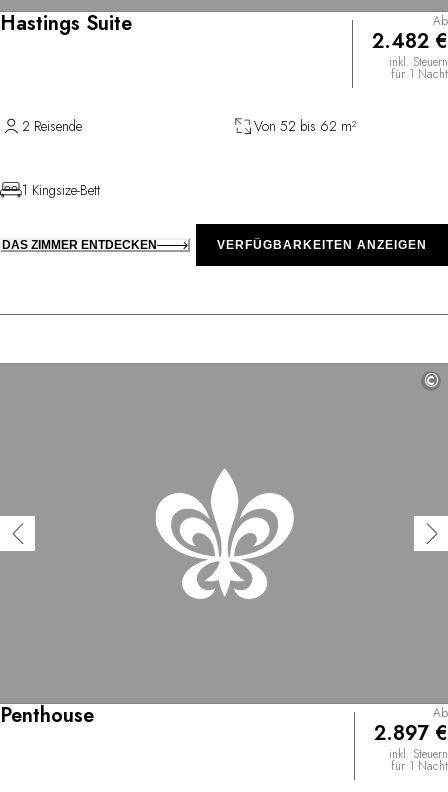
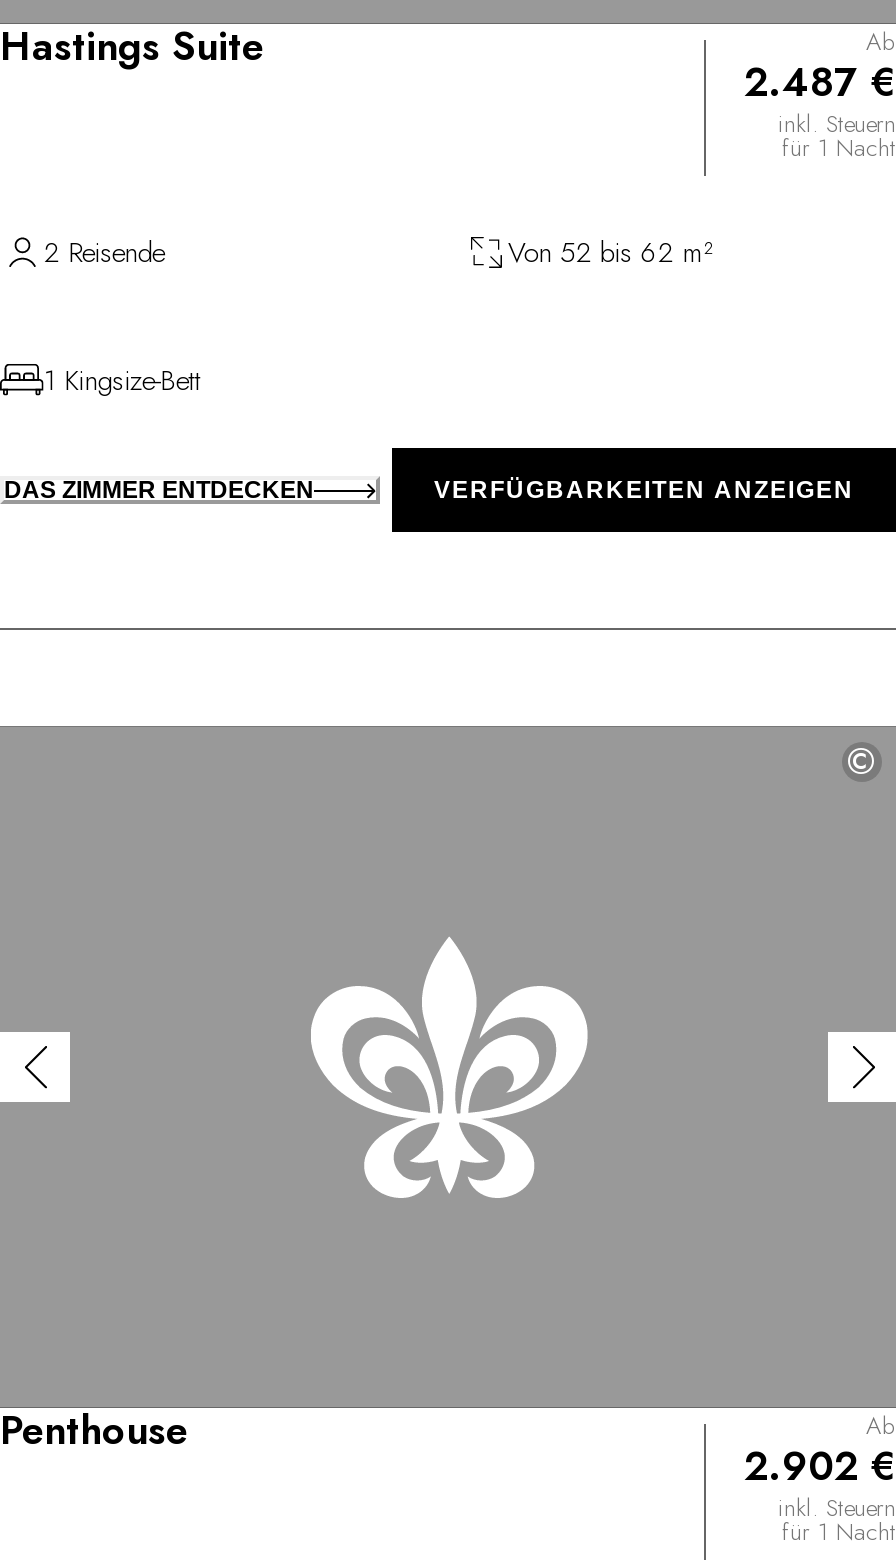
- 2.482 €
+ 2.487 €

- 2.897 €
+ 2.902 €
